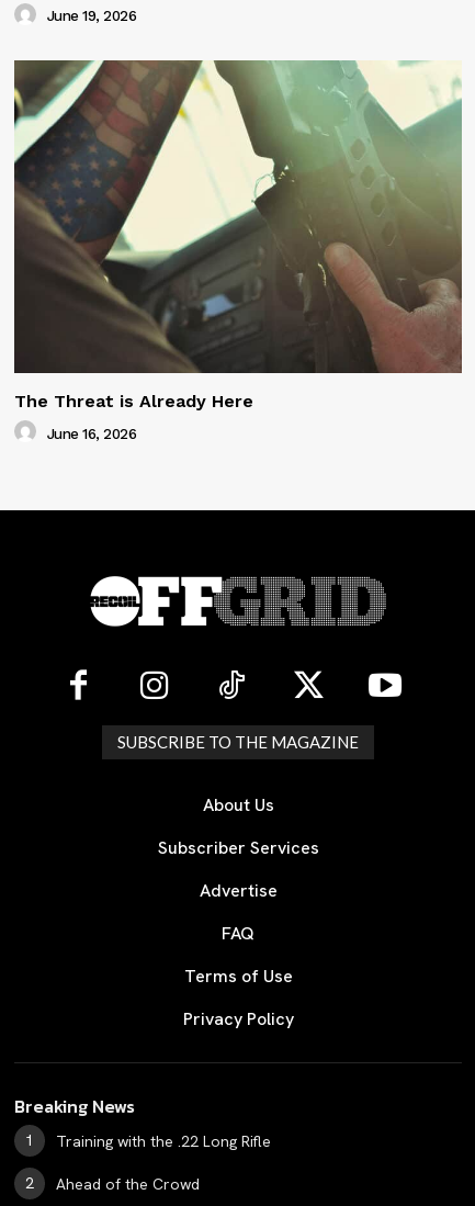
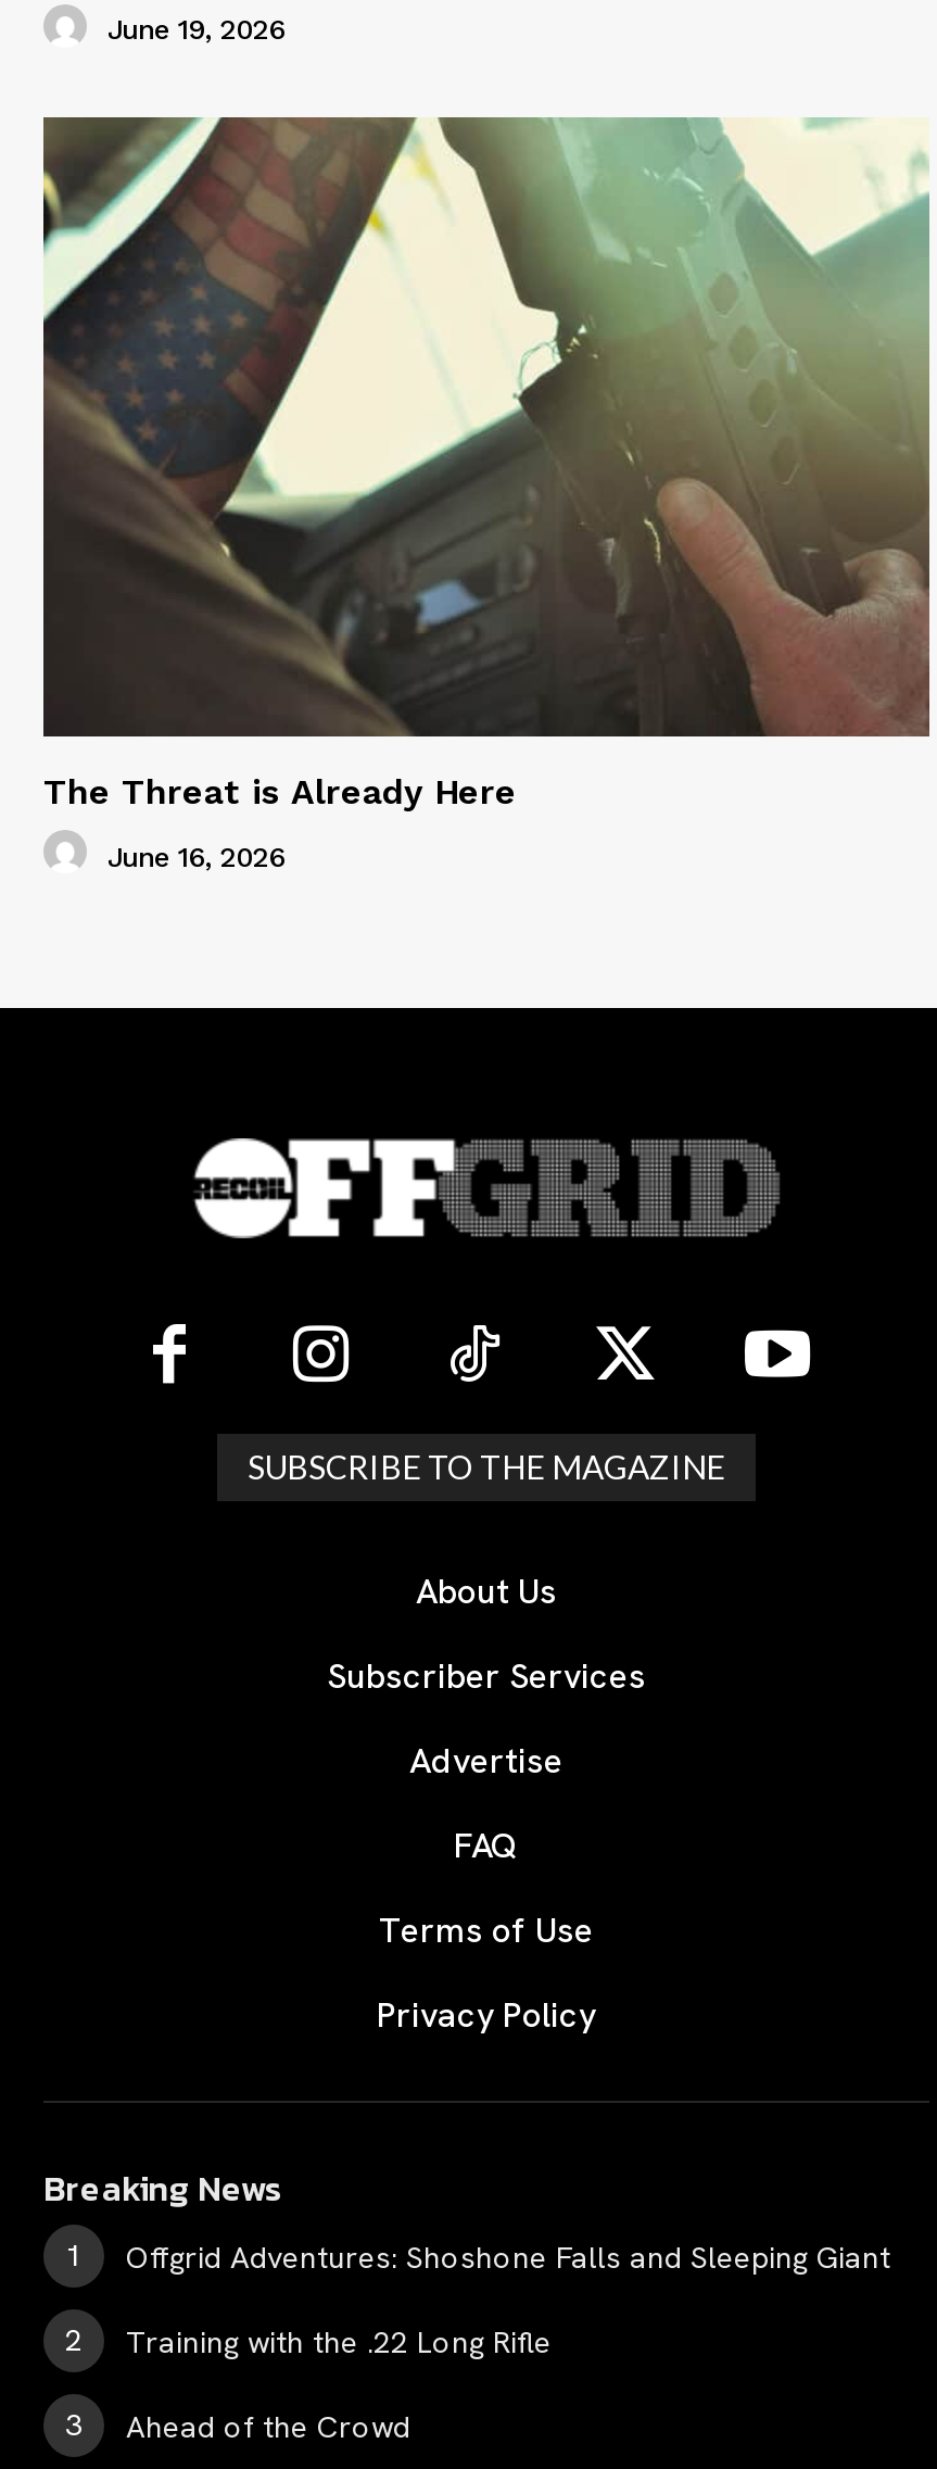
+ Offgrid Adventures: Shoshone Falls and Sleeping Giant
